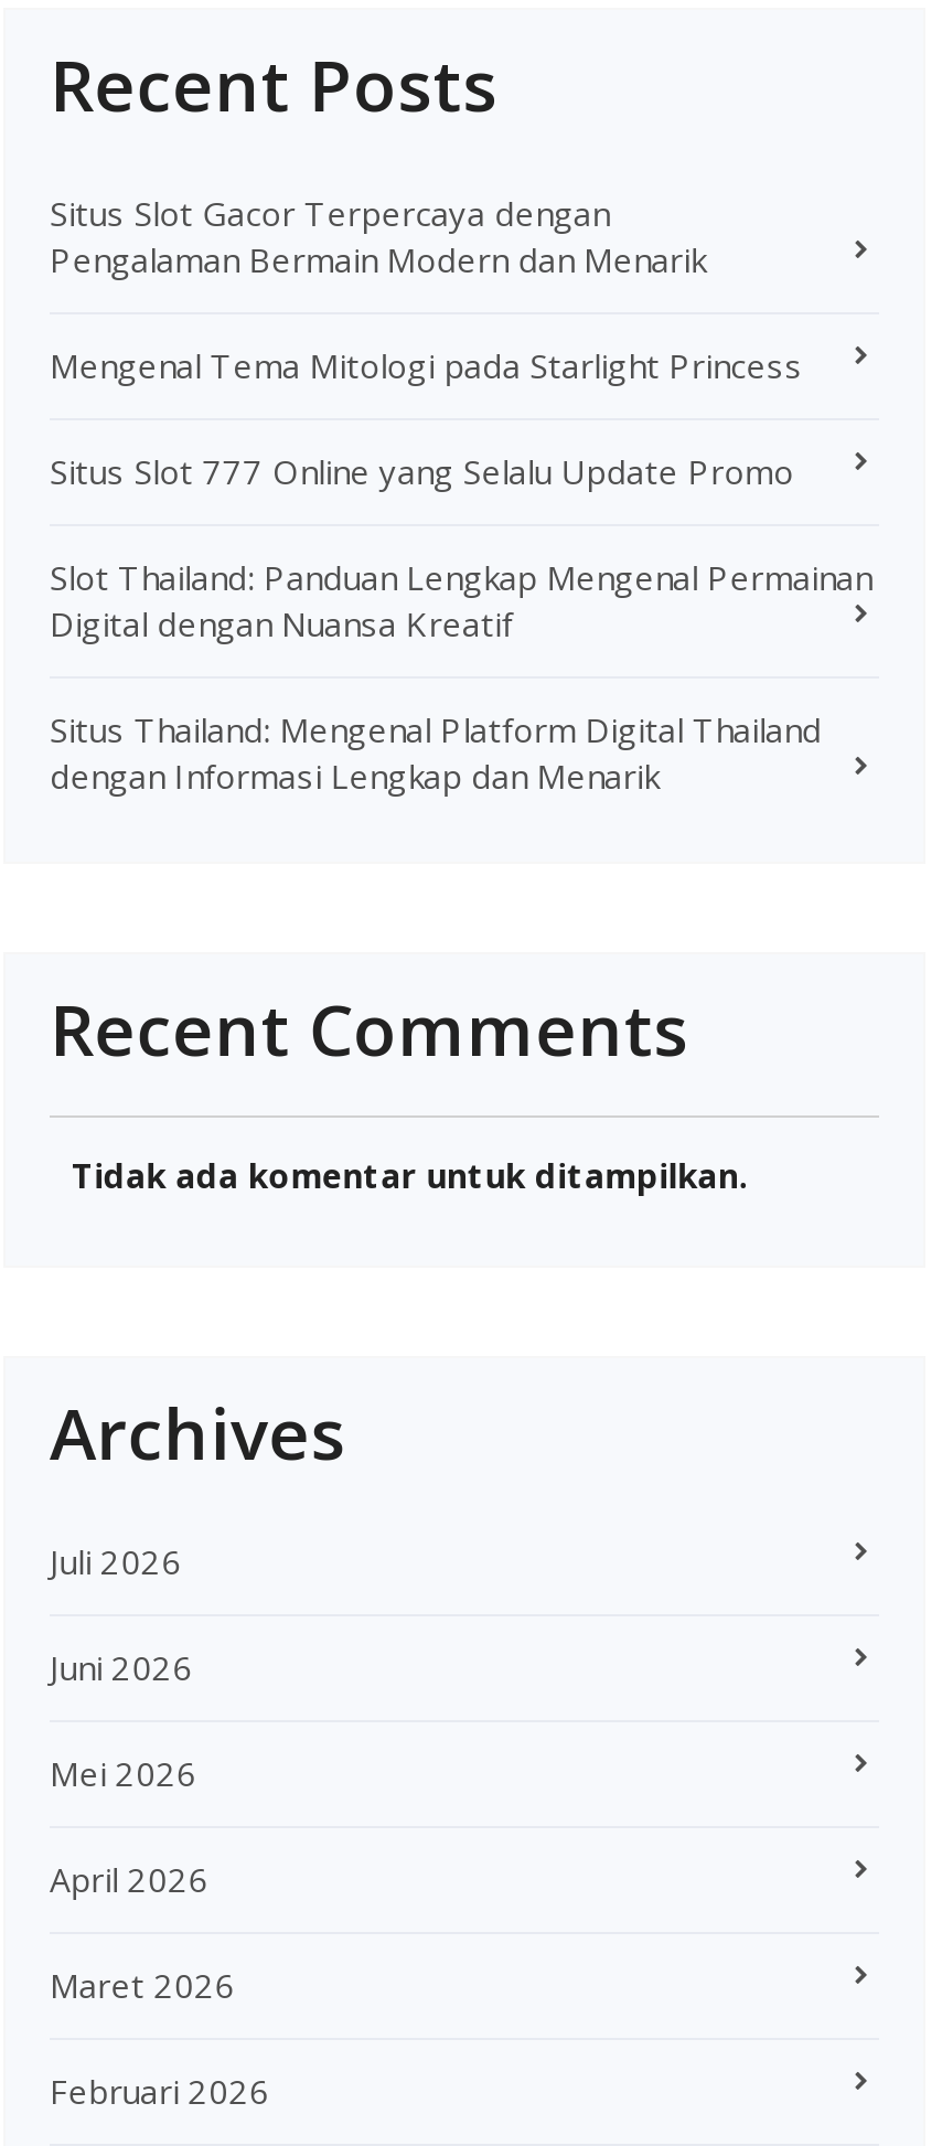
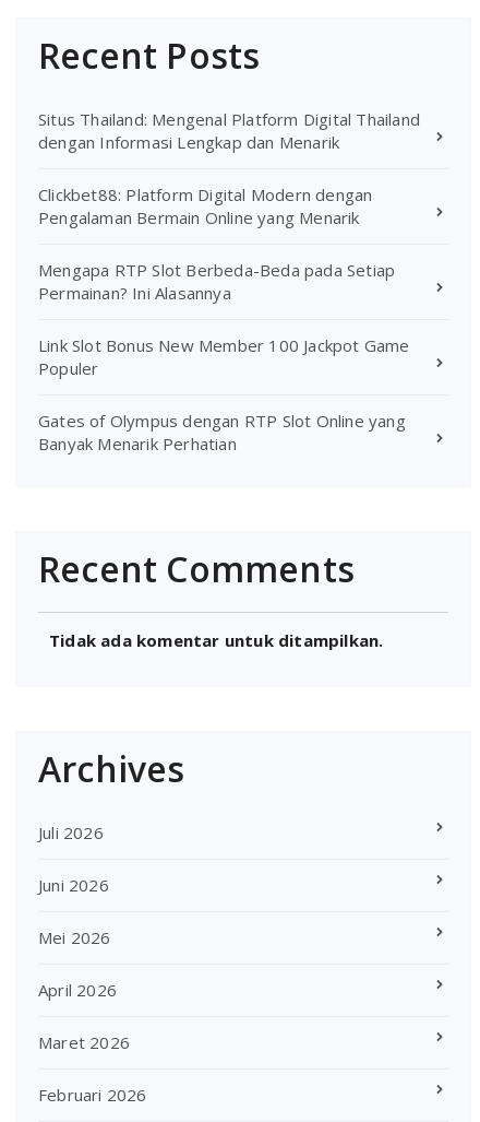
- Situs Slot Gacor Terpercaya dengan
- Pengalaman Bermain Modern dan Menarik
- Mengenal Tema Mitologi pada Starlight Princess
- Situs Slot 777 Online yang Selalu Update Promo
- Slot Thailand: Panduan Lengkap Mengenal Permainan
- Digital dengan Nuansa Kreatif

moved up: Situs Thailand: Mengenal Platform Digital Thailand | dengan Informasi Lengkap dan Menarik

+ Clickbet88: Platform Digital Modern dengan
+ Pengalaman Bermain Online yang Menarik
+ Mengapa RTP Slot Berbeda-Beda pada Setiap
+ Permainan? Ini Alasannya
+ Link Slot Bonus New Member 100 Jackpot Game
+ Populer
+ Gates of Olympus dengan RTP Slot Online yang
+ Banyak Menarik Perhatian
